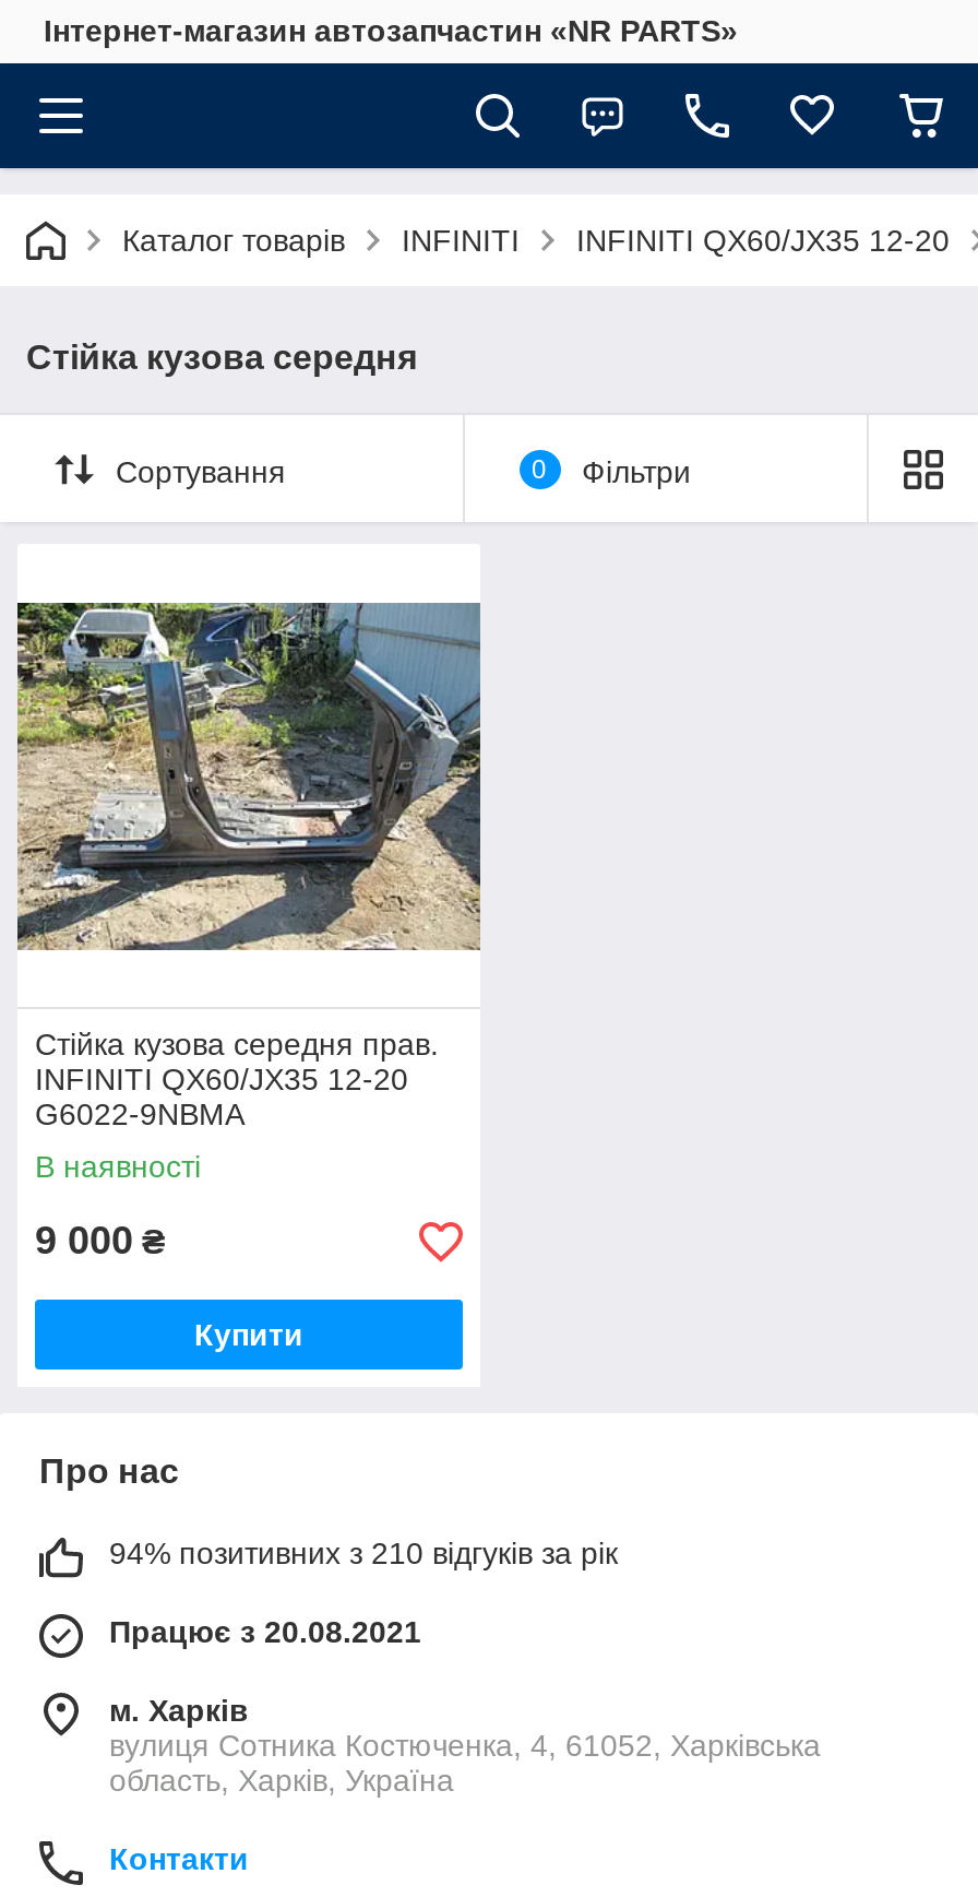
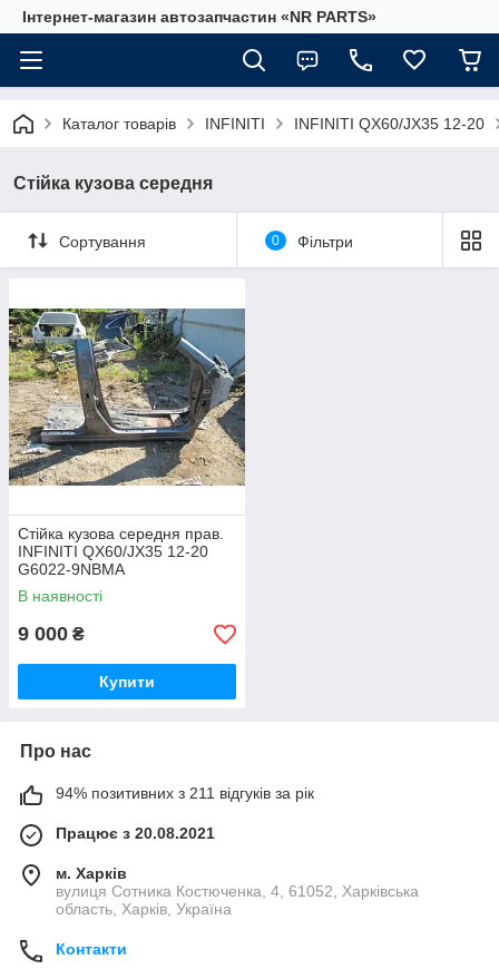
- 94% позитивних з 210 відгуків за рік
+ 94% позитивних з 211 відгуків за рік
